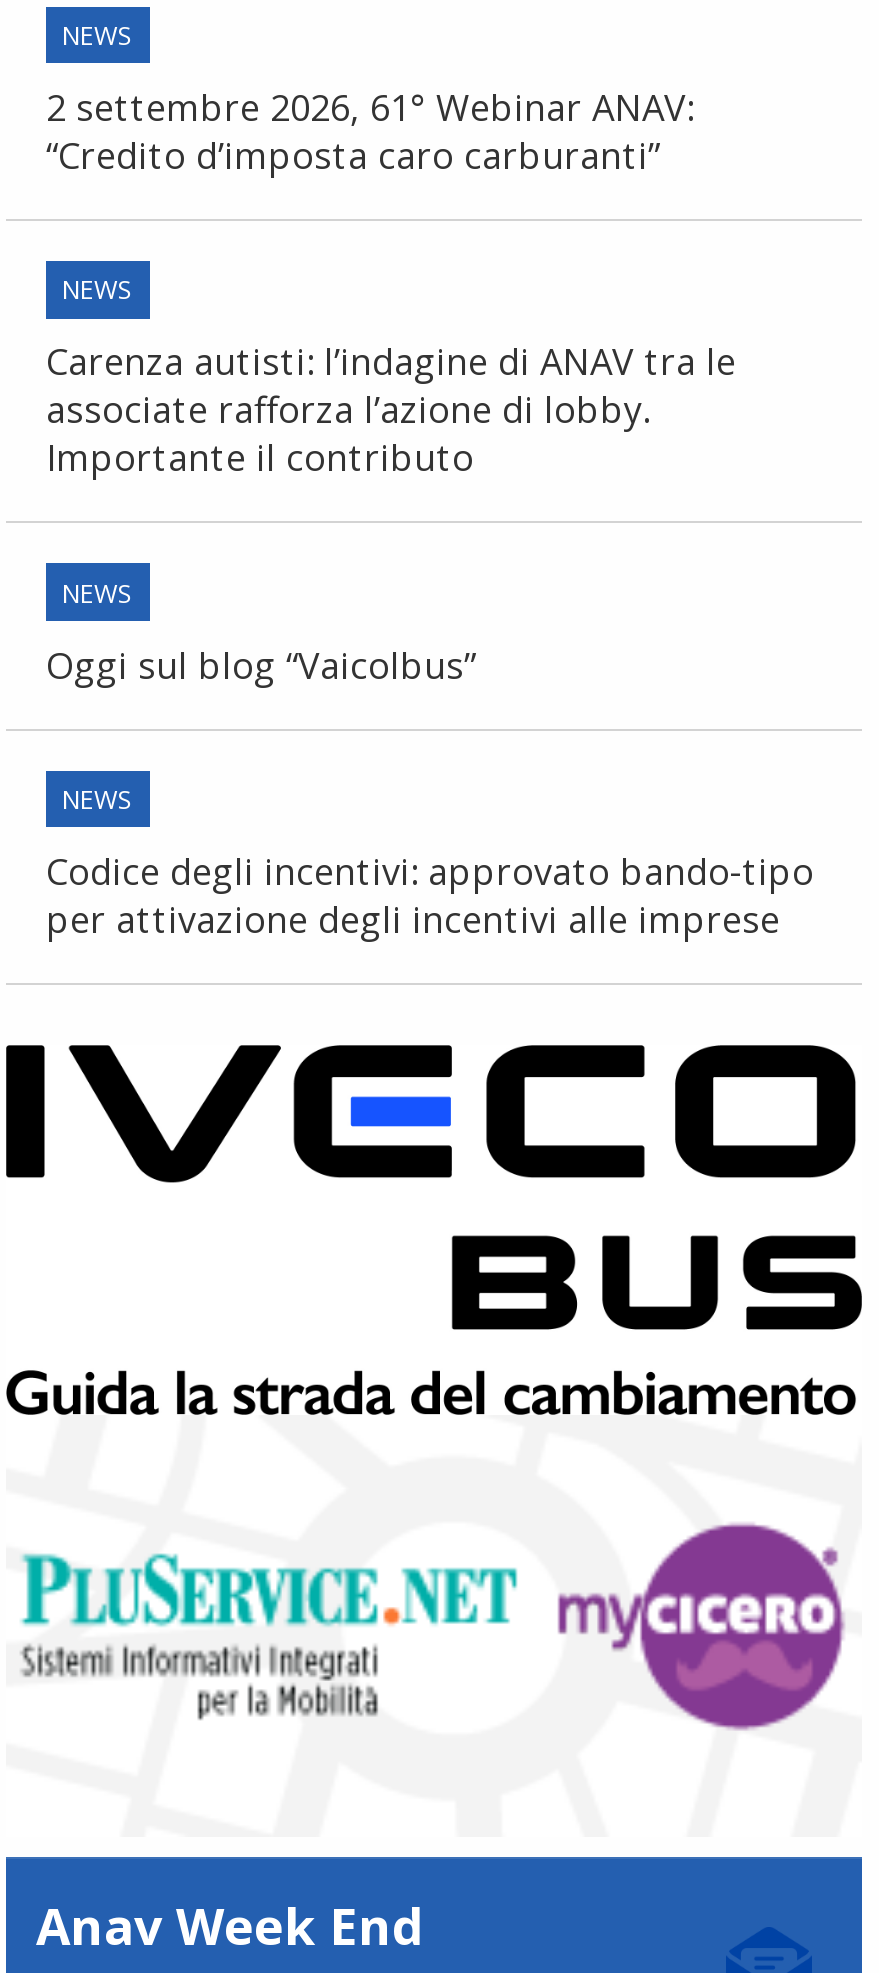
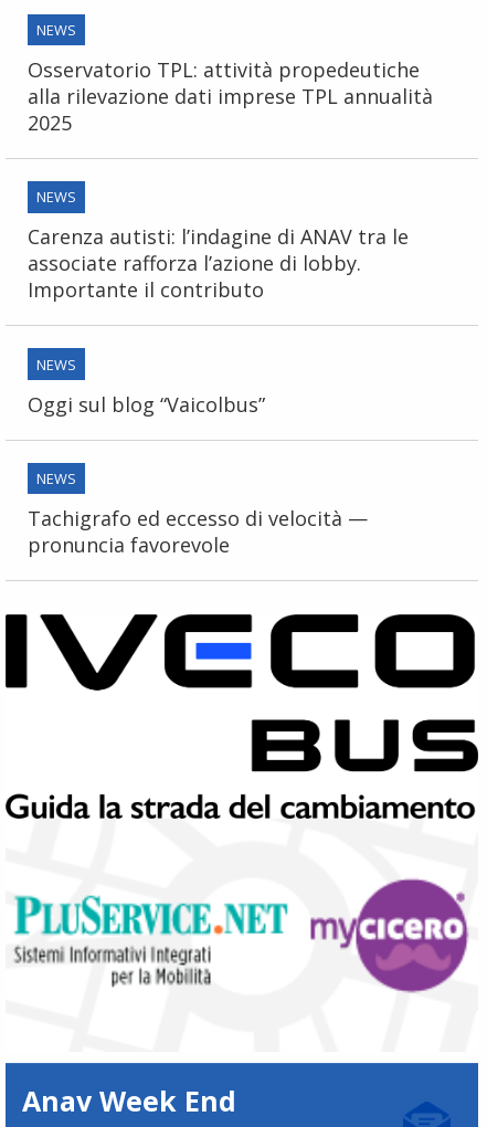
- 2 settembre 2026, 61° Webinar ANAV:
- “Credito d’imposta caro carburanti”
+ Osservatorio TPL: attività propedeutiche
+ alla rilevazione dati imprese TPL annualità
+ 2025

- Codice degli incentivi: approvato bando-tipo
- per attivazione degli incentivi alle imprese
+ Tachigrafo ed eccesso di velocità —
+ pronuncia favorevole
